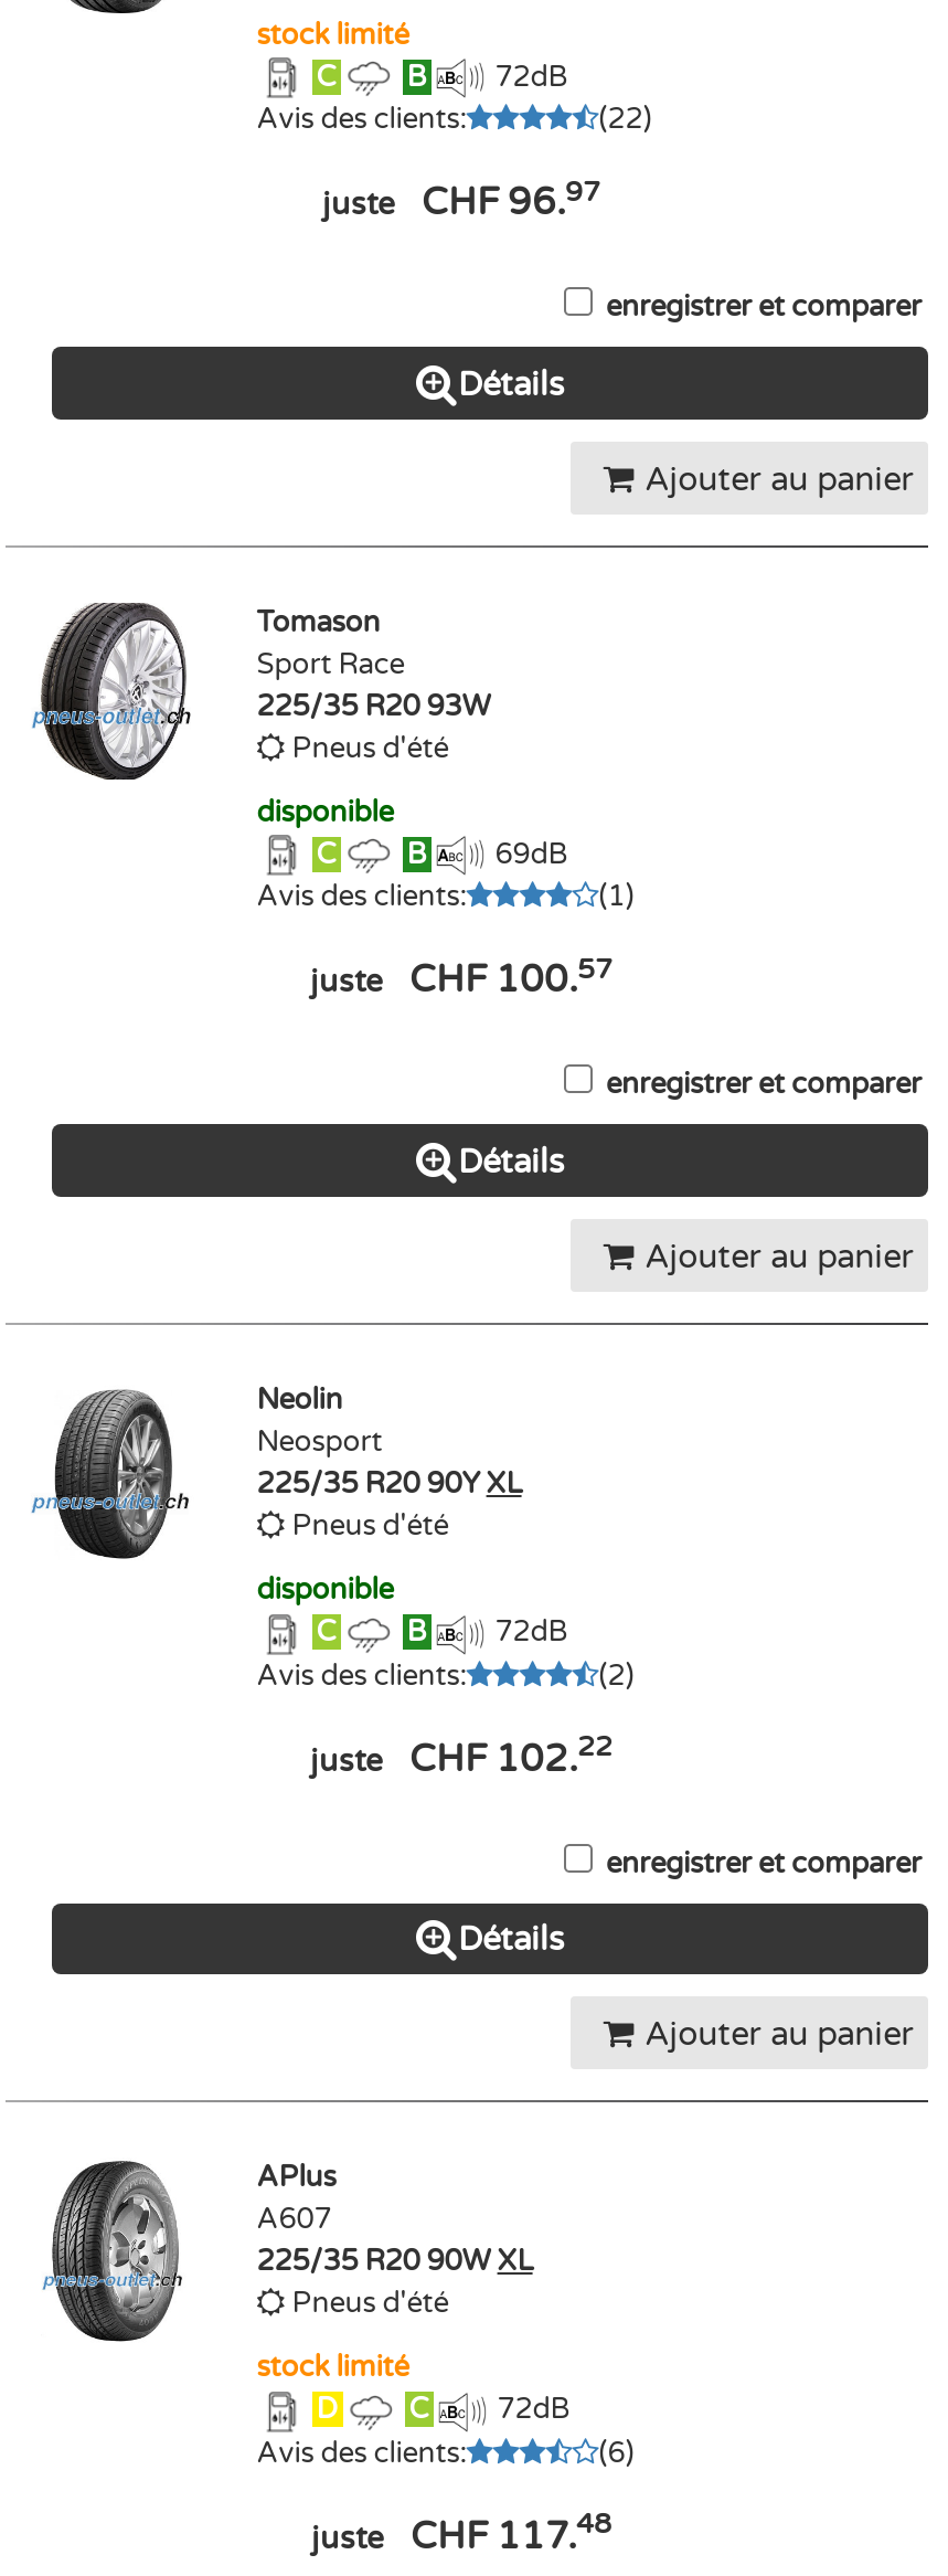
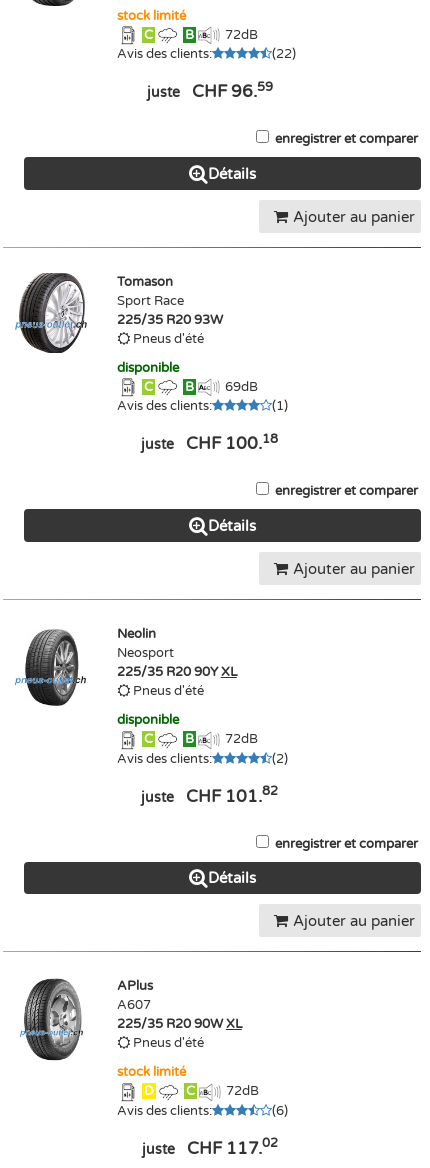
- juste CHF 96.97
+ juste CHF 96.59

- juste CHF 100.57
+ juste CHF 100.18

- juste CHF 102.22
+ juste CHF 101.82

- juste CHF 117.48
+ juste CHF 117.02
